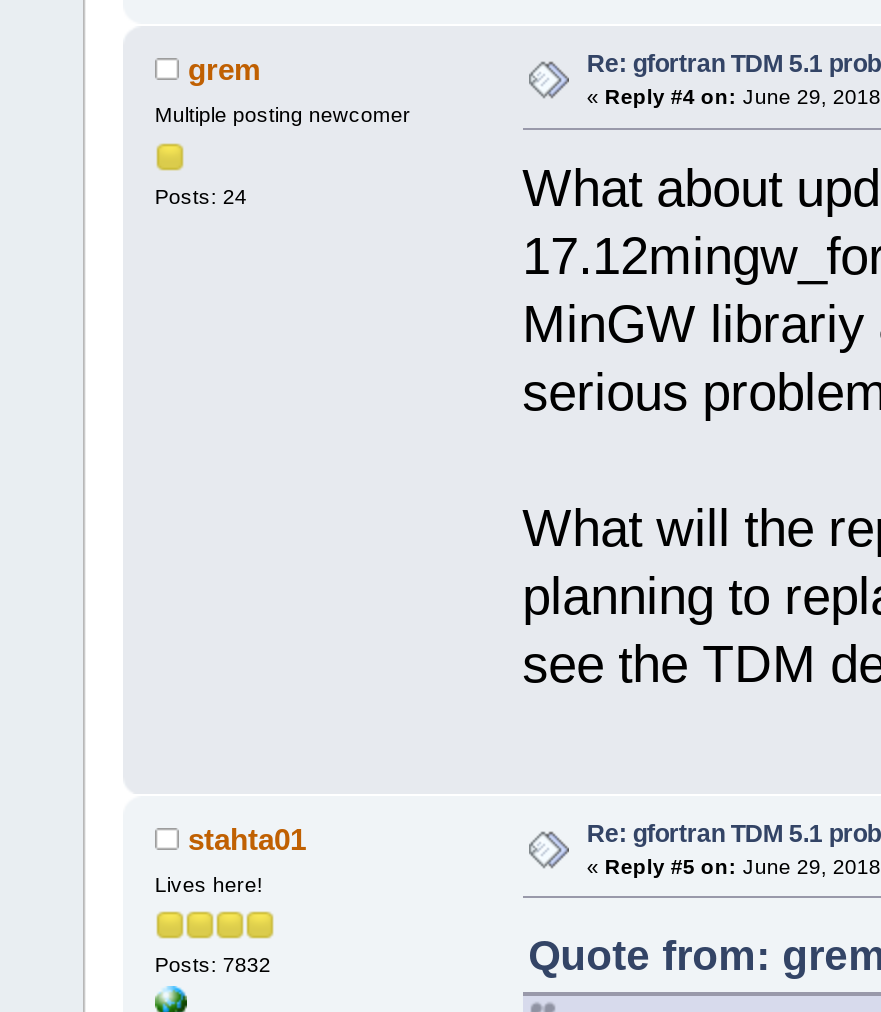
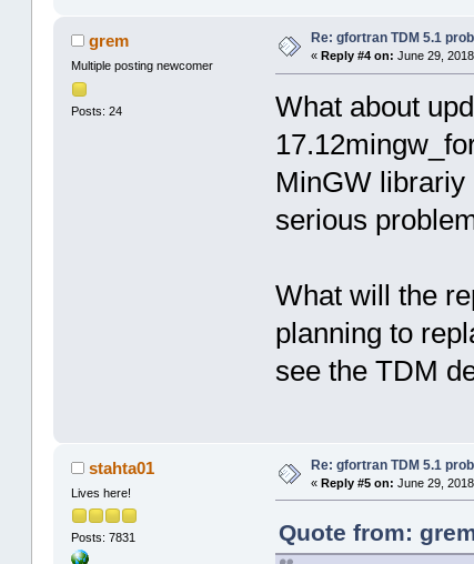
- Posts: 7832
+ Posts: 7831
